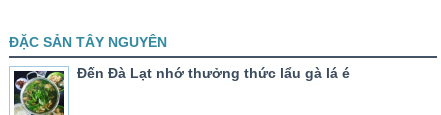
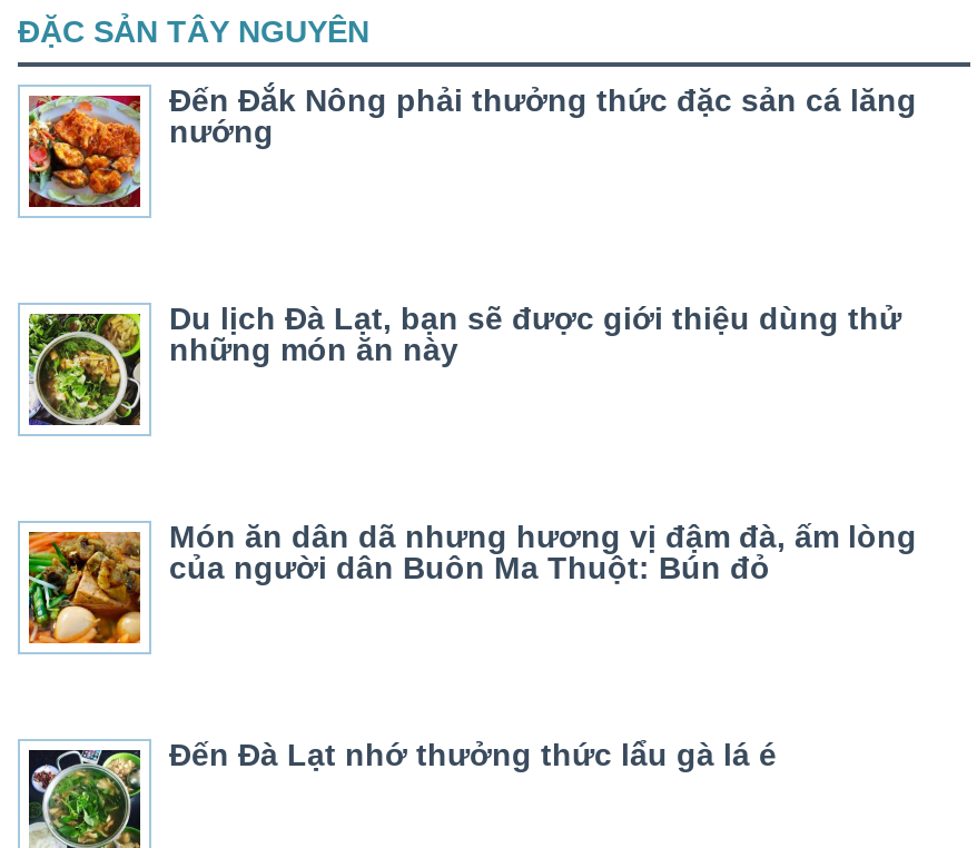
+ [image]
+ Đến Đắk Nông phải thưởng thức đặc sản cá lăng
+ nướng

+ [image]
+ Du lịch Đà Lạt, bạn sẽ được giới thiệu dùng thử
+ những món ăn này

+ [image]
+ Món ăn dân dã nhưng hương vị đậm đà, ấm lòng
+ của người dân Buôn Ma Thuột: Bún đỏ
